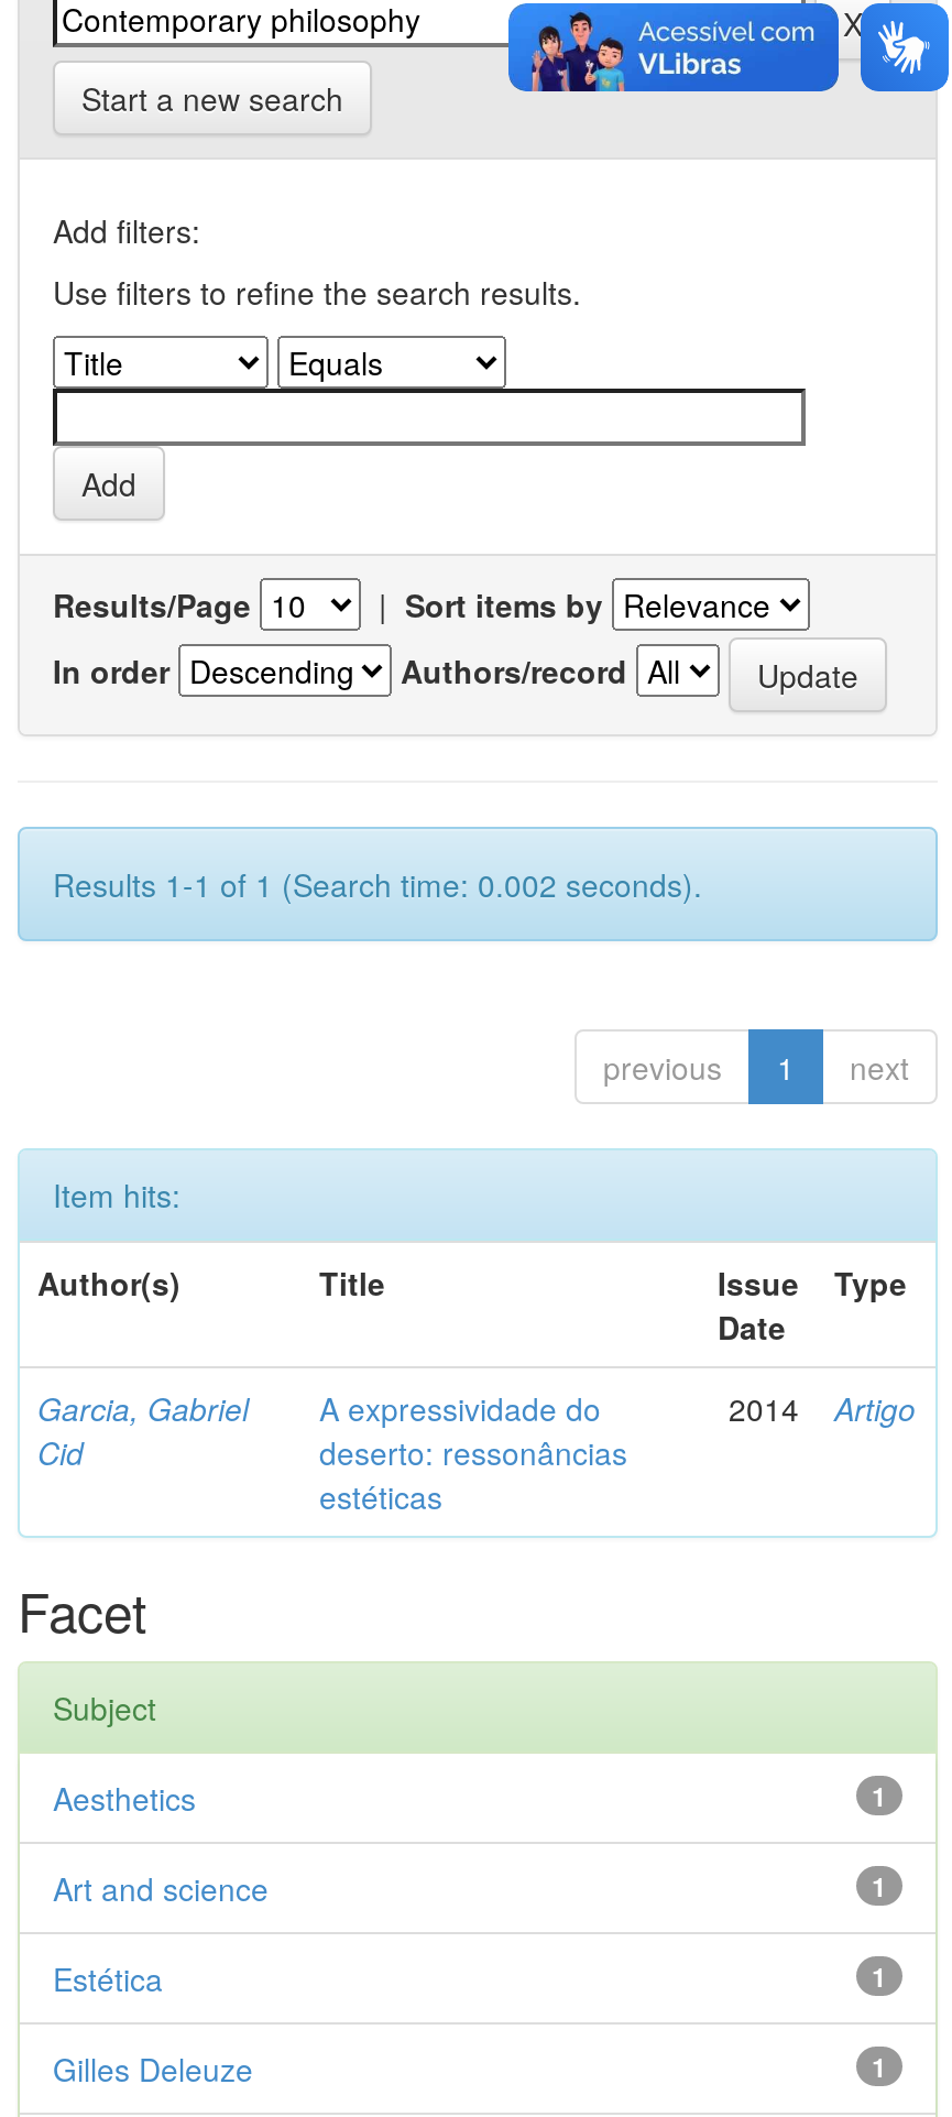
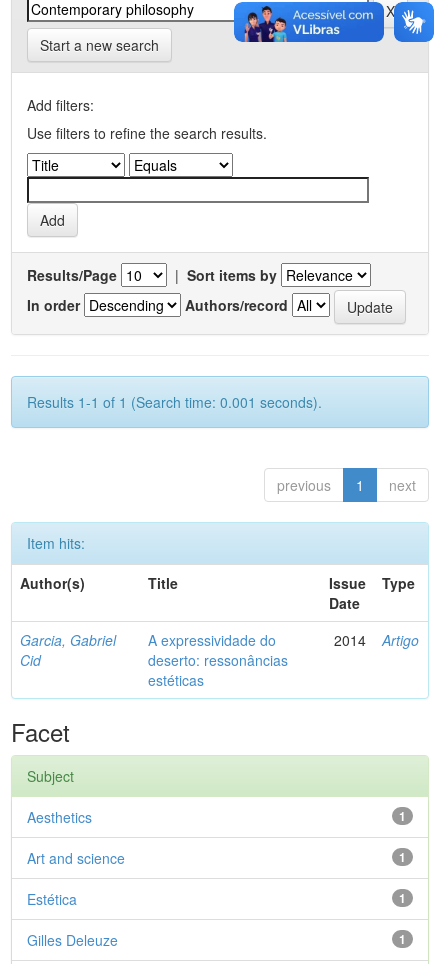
- Results 1-1 of 1 (Search time: 0.002 seconds).
+ Results 1-1 of 1 (Search time: 0.001 seconds).
